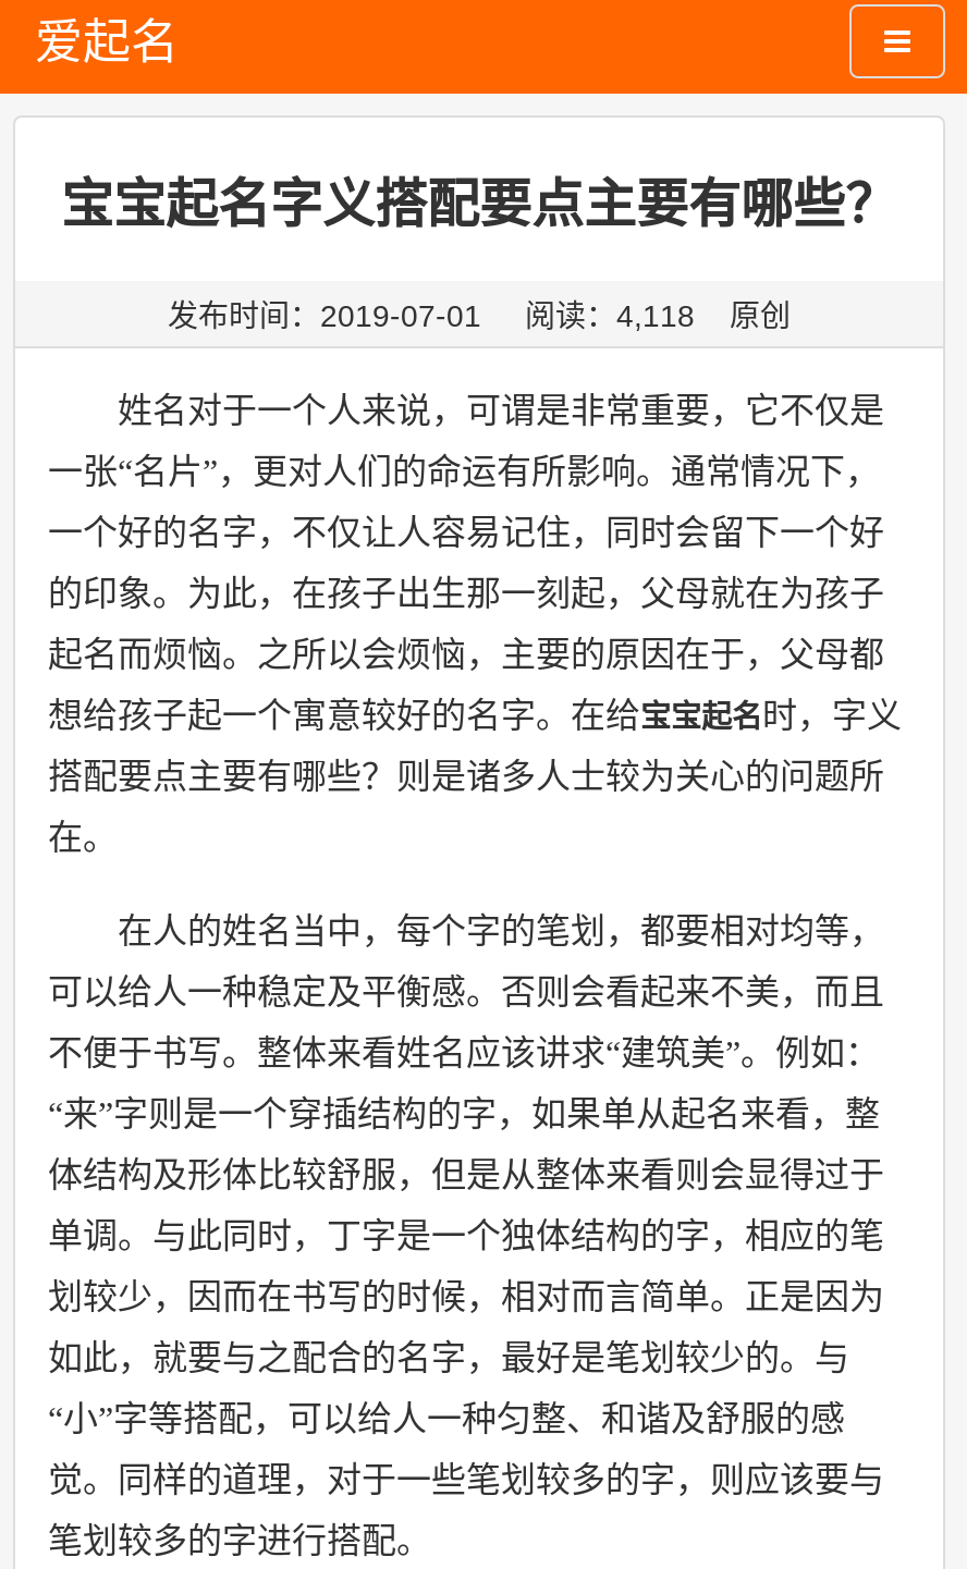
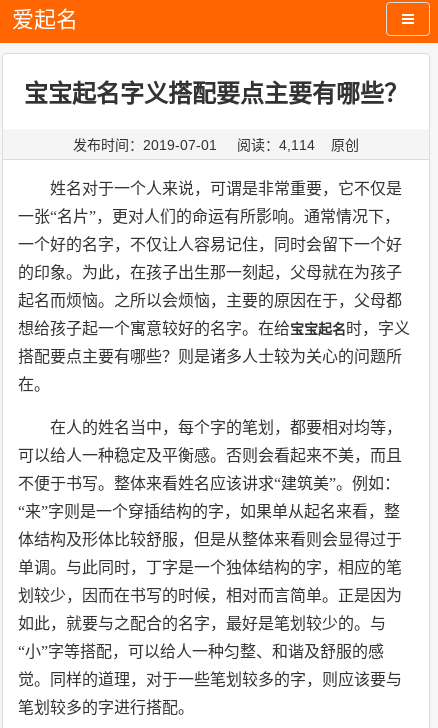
- 发布时间：2019-07-01 阅读：4,118 原创
+ 发布时间：2019-07-01 阅读：4,114 原创
